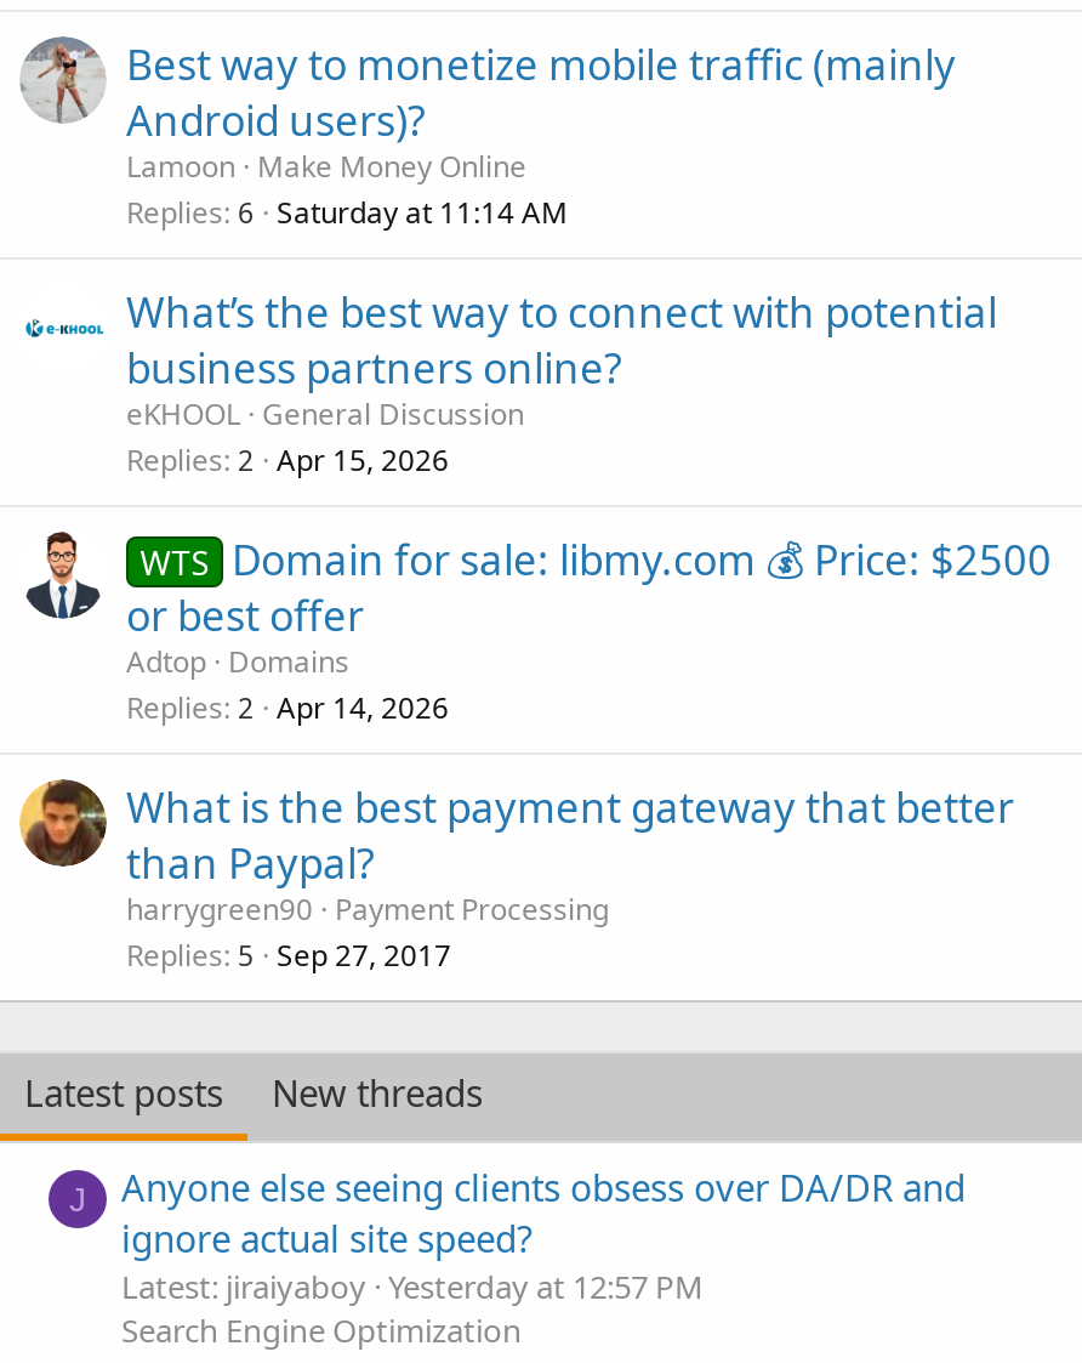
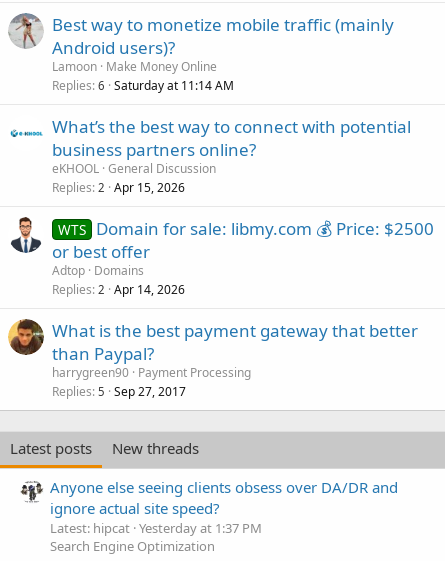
- J

- Latest: jiraiyaboy Yesterday at 12:57 PM
+ Latest: hipcat Yesterday at 1:37 PM
